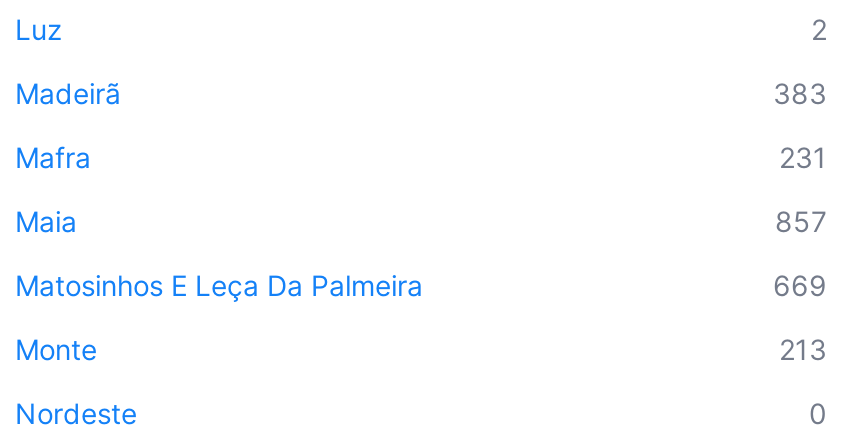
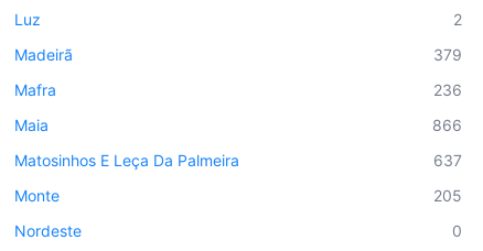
- 383
+ 379

- 231
+ 236

- 857
+ 866

- 669
+ 637

- 213
+ 205
